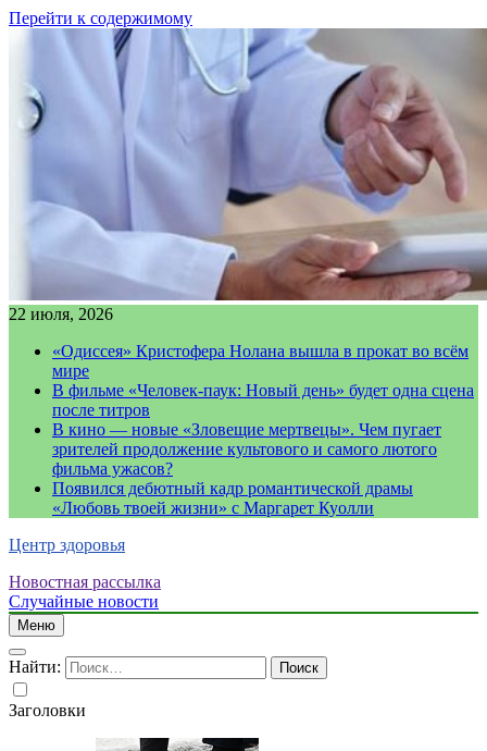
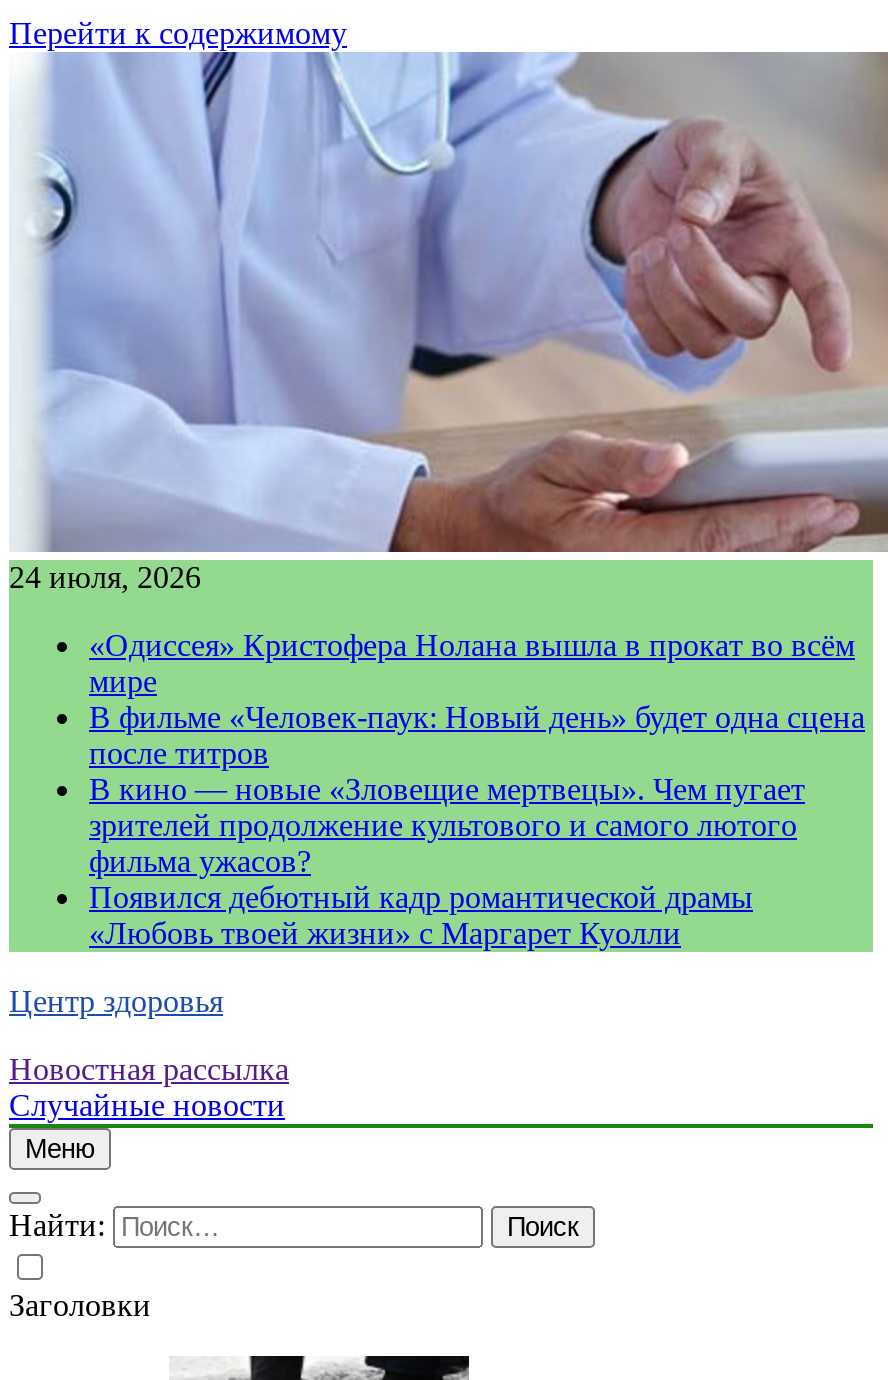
- 22 июля, 2026
+ 24 июля, 2026
